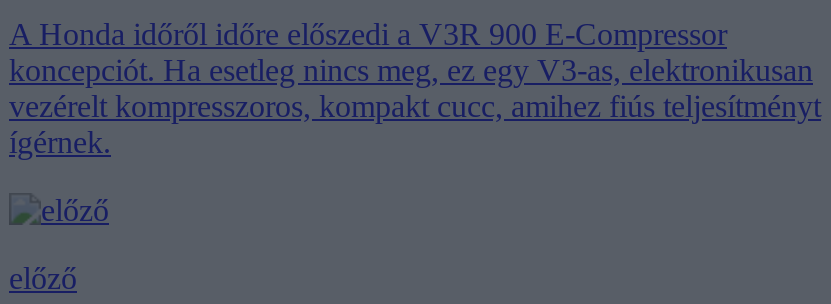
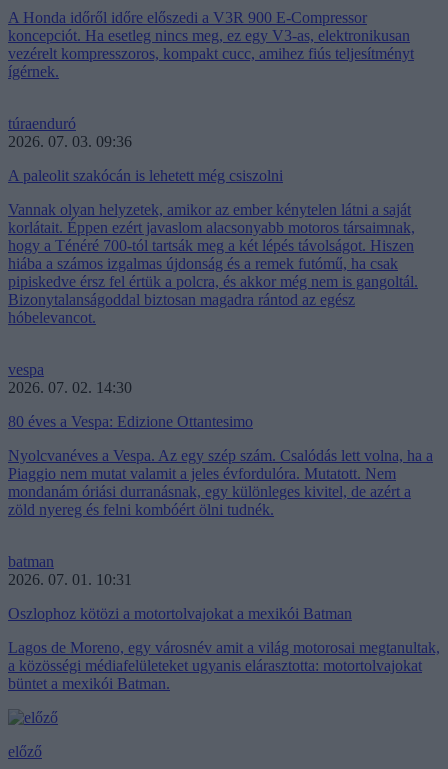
+ túraenduró
+ 2026. 07. 03. 09:36
+ A paleolit szakócán is lehetett még csiszolni
+ Vannak olyan helyzetek, amikor az ember kénytelen látni a saját
+ korlátait. Éppen ezért javaslom alacsonyabb motoros társaimnak,
+ hogy a Ténéré 700-tól tartsák meg a két lépés távolságot. Hiszen
+ hiába a számos izgalmas újdonság és a remek futómű, ha csak
+ pipiskedve érsz fel értük a polcra, és akkor még nem is gangoltál.
+ Bizonytalanságoddal biztosan magadra rántod az egész
+ hóbelevancot.
+ vespa
+ 2026. 07. 02. 14:30
+ 80 éves a Vespa: Edizione Ottantesimo
+ Nyolcvanéves a Vespa. Az egy szép szám. Csalódás lett volna, ha a
+ Piaggio nem mutat valamit a jeles évfordulóra. Mutatott. Nem
+ mondanám óriási durranásnak, egy különleges kivitel, de azért a
+ zöld nyereg és felni kombóért ölni tudnék.
+ batman
+ 2026. 07. 01. 10:31
+ Oszlophoz kötözi a motortolvajokat a mexikói Batman
+ Lagos de Moreno, egy városnév amit a világ motorosai megtanultak,
+ a közösségi médiafelületeket ugyanis elárasztotta: motortolvajokat
+ büntet a mexikói Batman.
